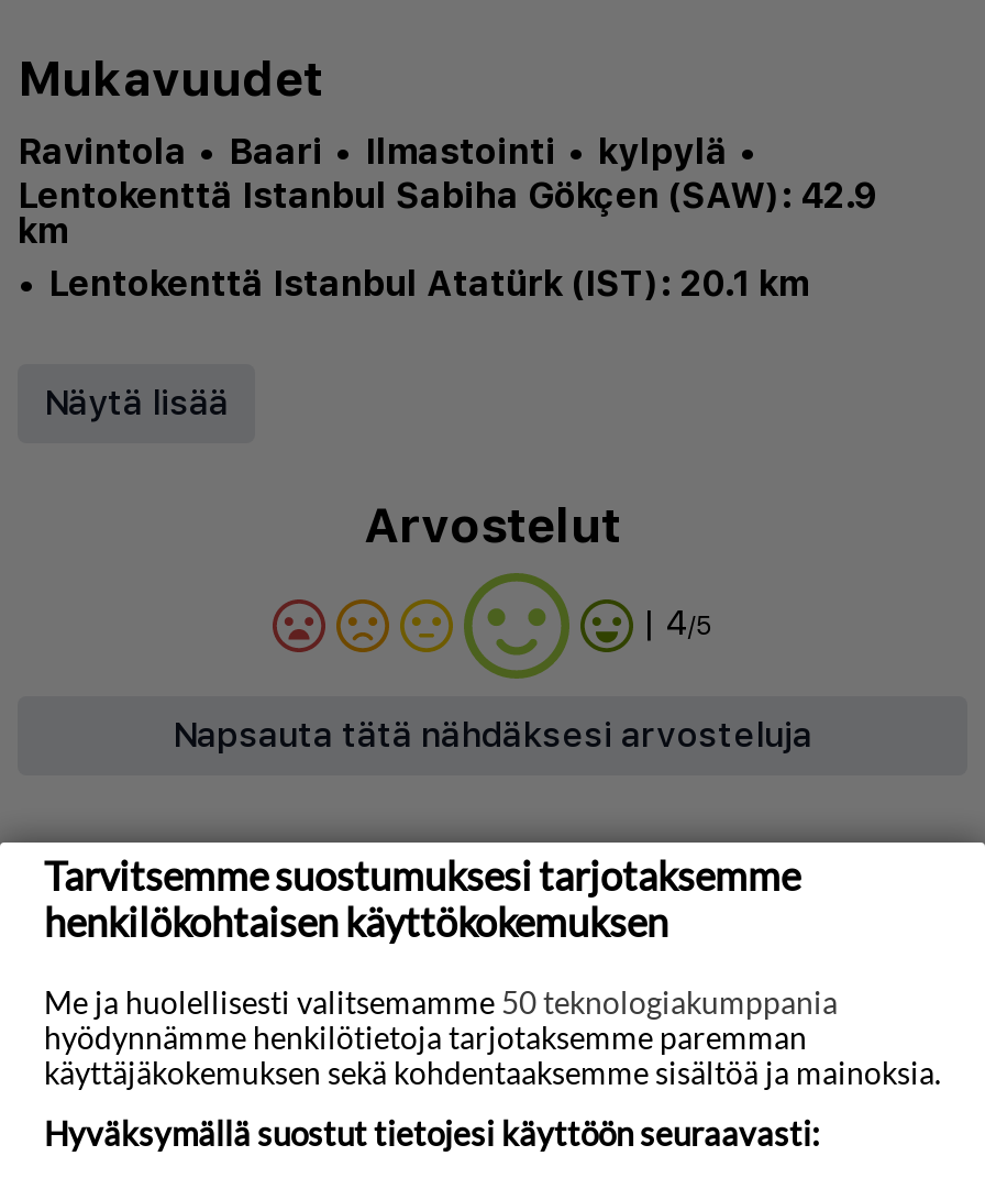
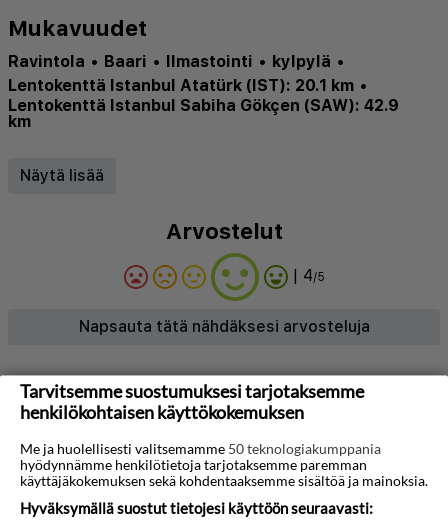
+ Lentokenttä Istanbul Atatürk (IST): 20.1 km •

moved down: Lentokenttä Istanbul Sabiha Gökçen (SAW): 42.9 | km

- • Lentokenttä Istanbul Atatürk (IST): 20.1 km
